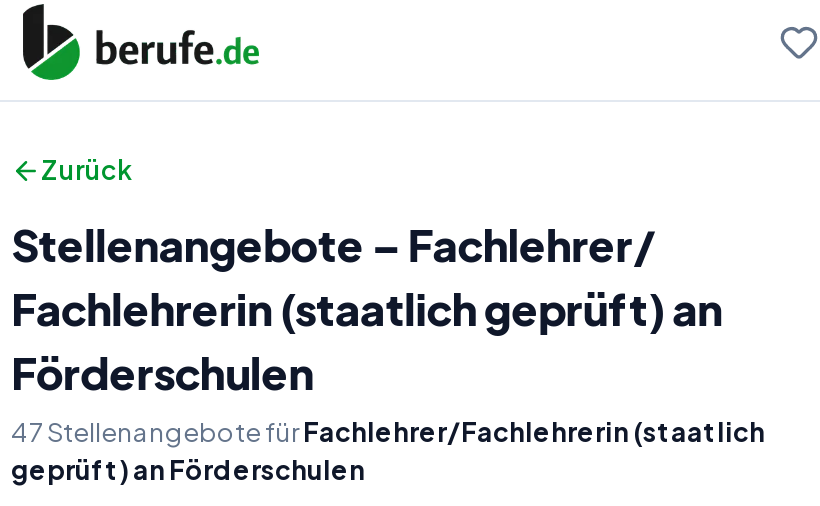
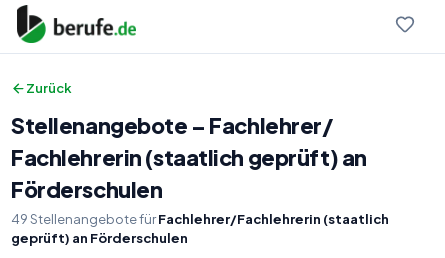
- 47 Stellenangebote für Fachlehrer/Fachlehrerin (staatlich
+ 49 Stellenangebote für Fachlehrer/Fachlehrerin (staatlich
